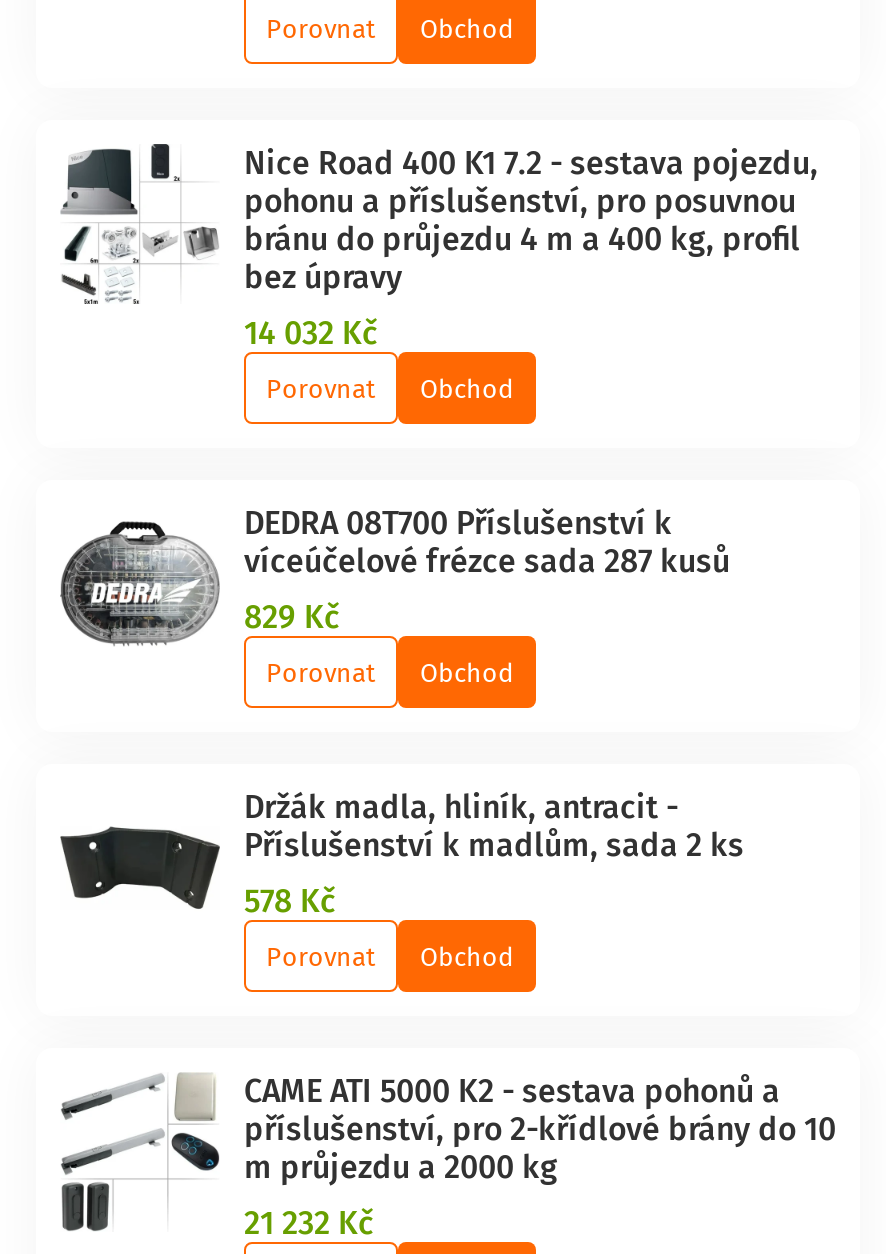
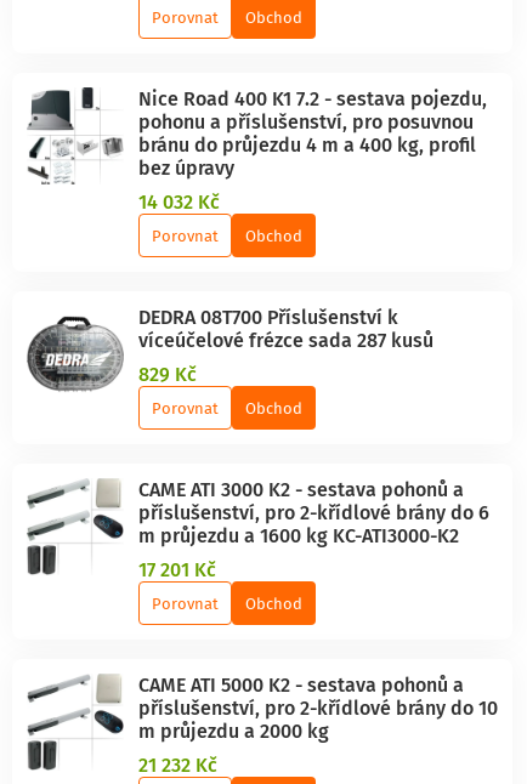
- [image]
- Držák madla, hliník, antracit -
- Příslušenství k madlům, sada 2 ks
- 578 Kč
+ [image]
+ CAME ATI 3000 K2 - sestava pohonů a
+ příslušenství, pro 2-křídlové brány do 6
+ m průjezdu a 1600 kg KC-ATI3000-K2
+ 17 201 Kč
